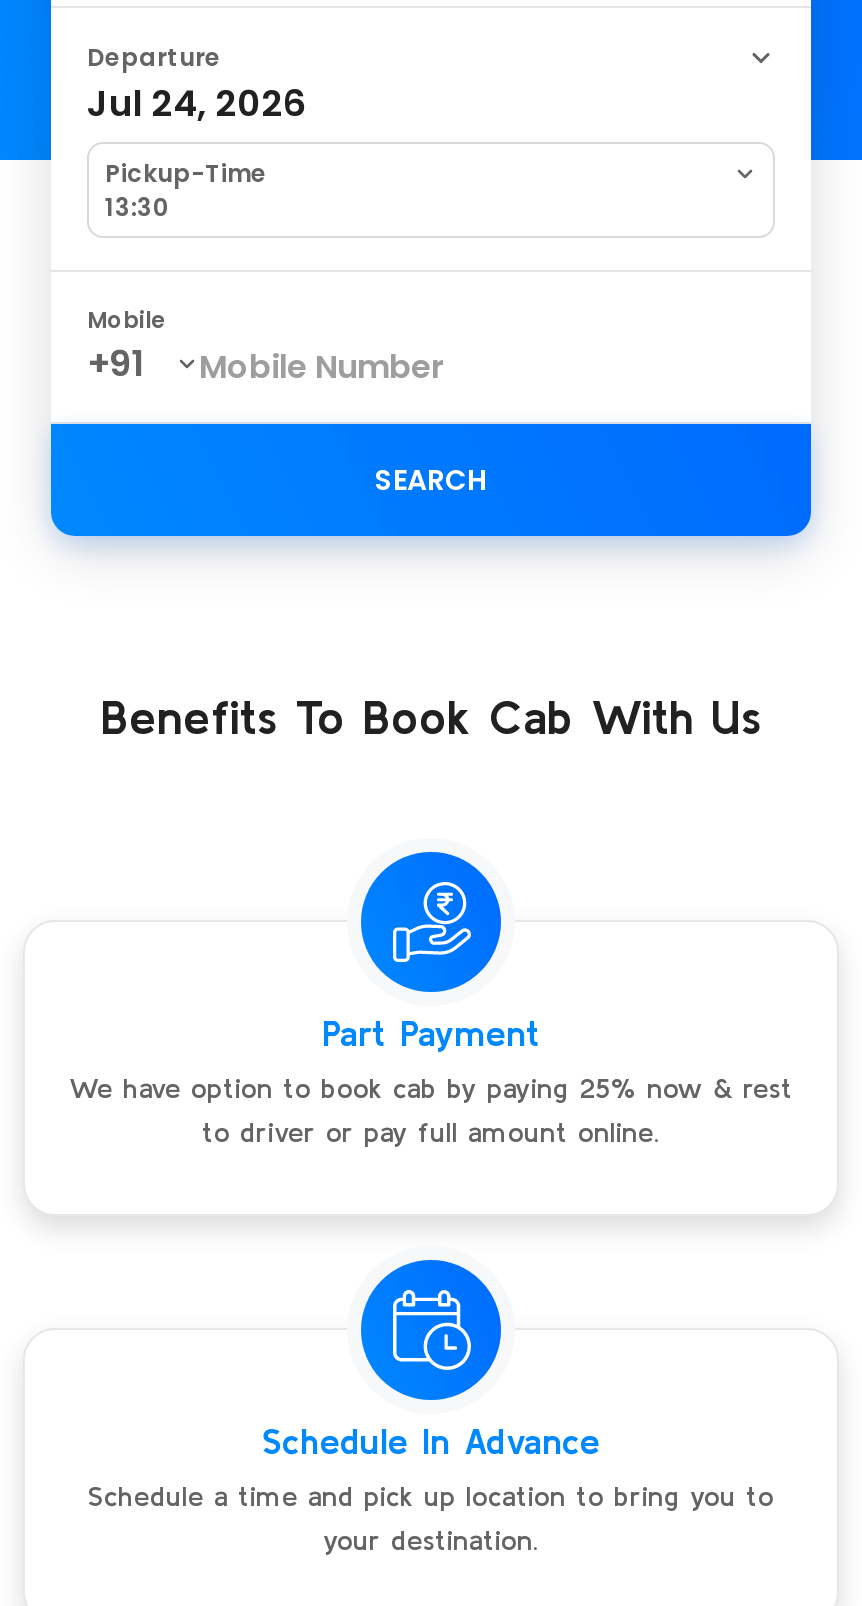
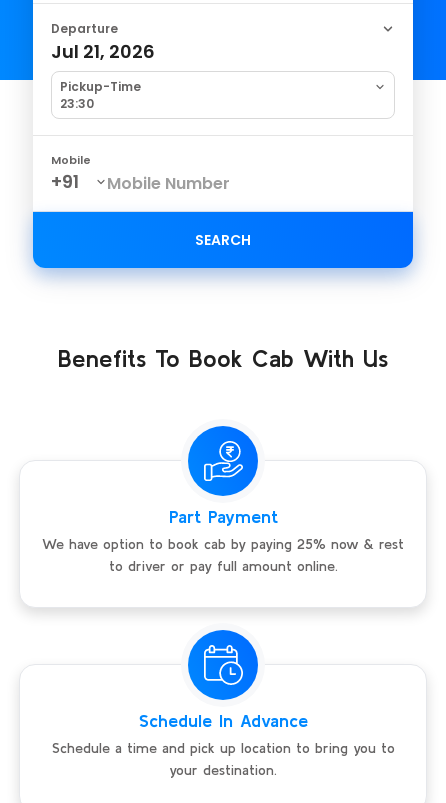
- Jul 24, 2026
+ Jul 21, 2026

- 13:30
+ 23:30
